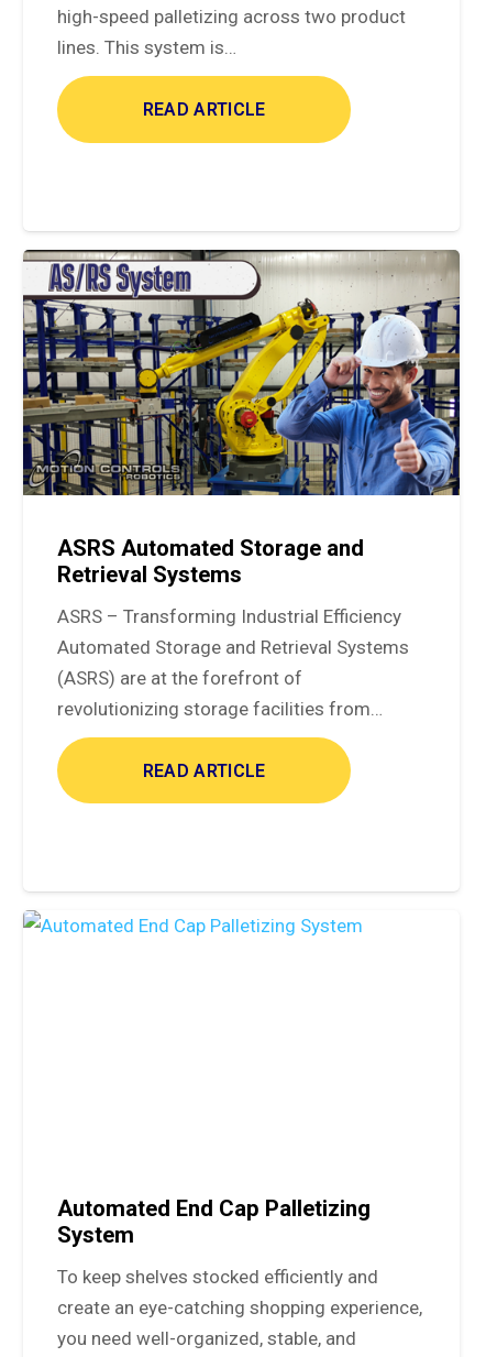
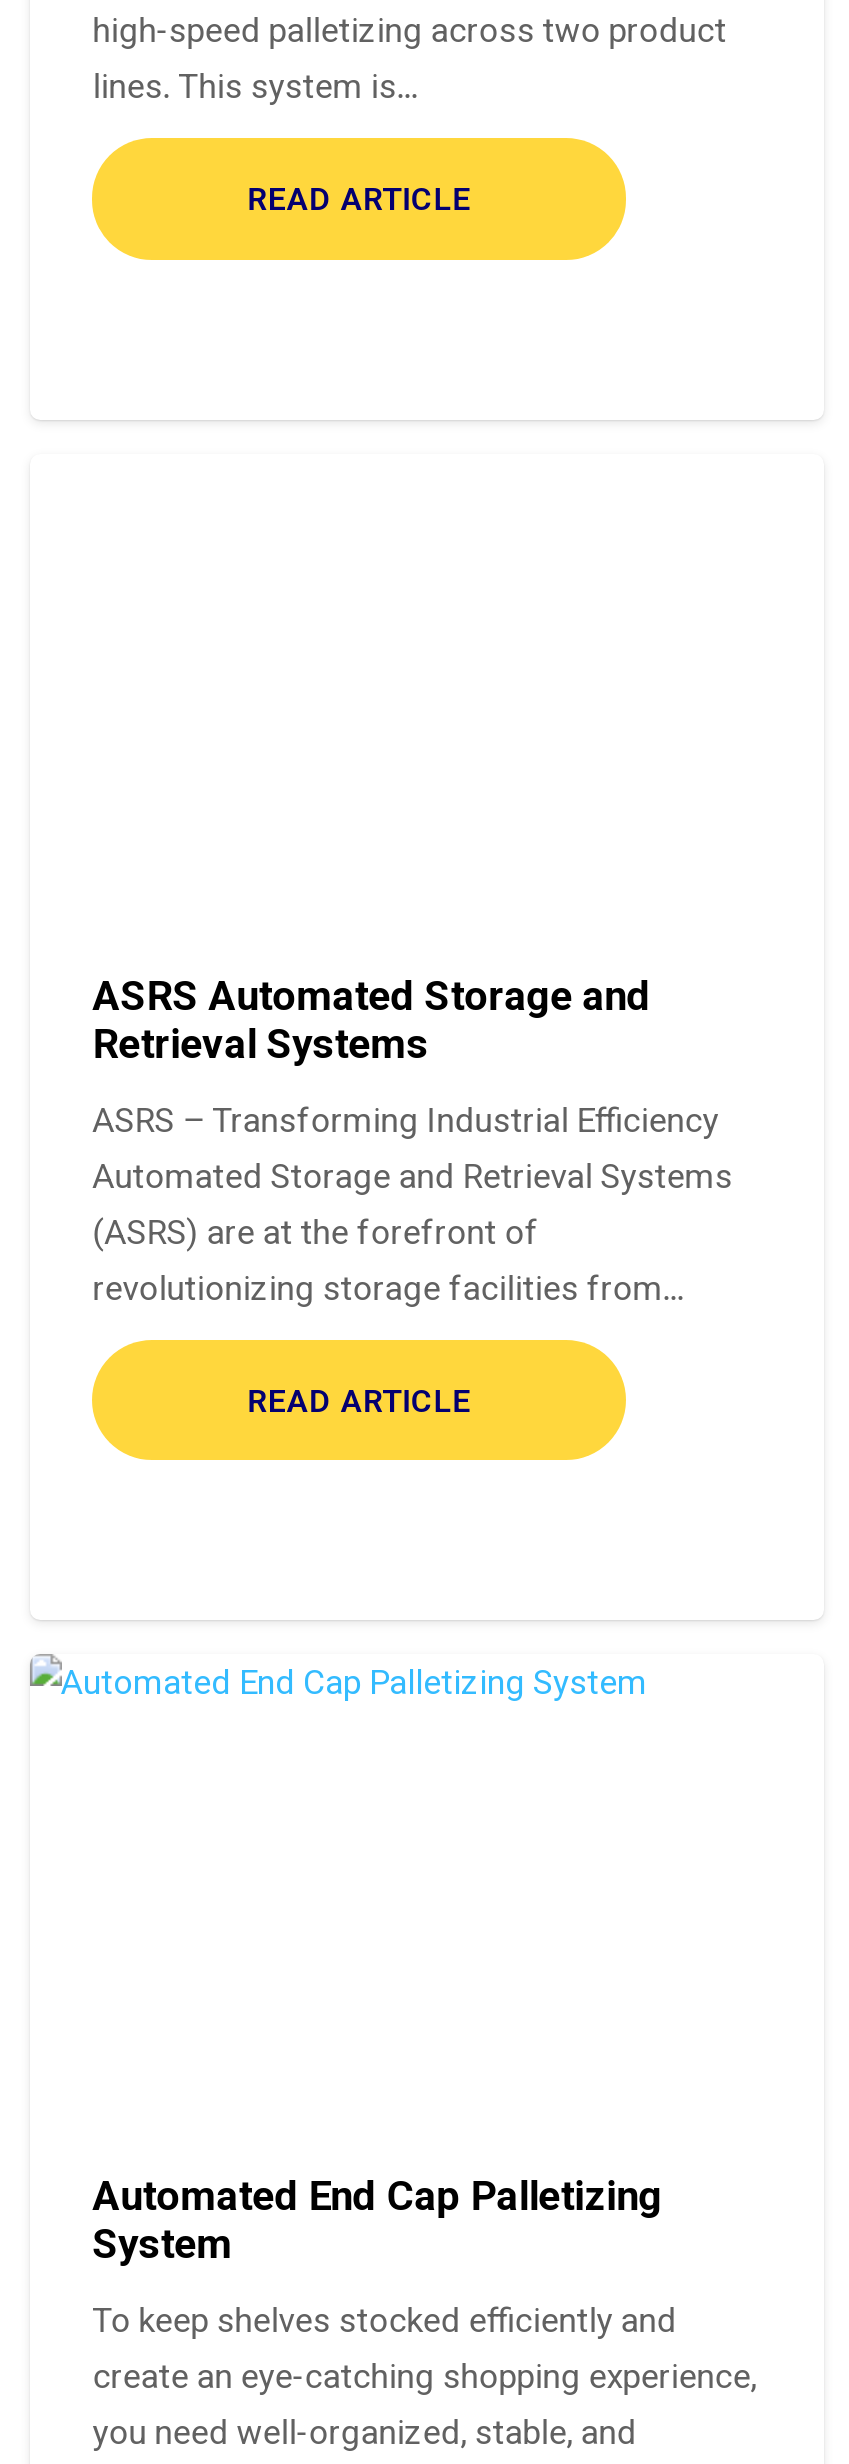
- [image]
